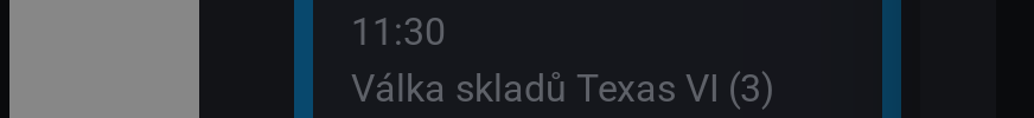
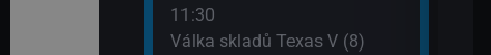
- Válka skladů Texas VI (3)
+ Válka skladů Texas V (8)
